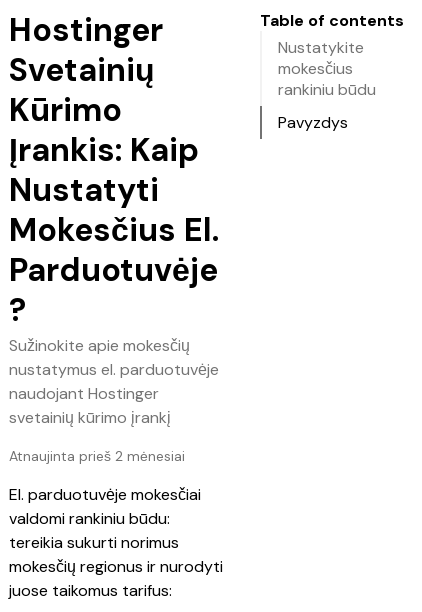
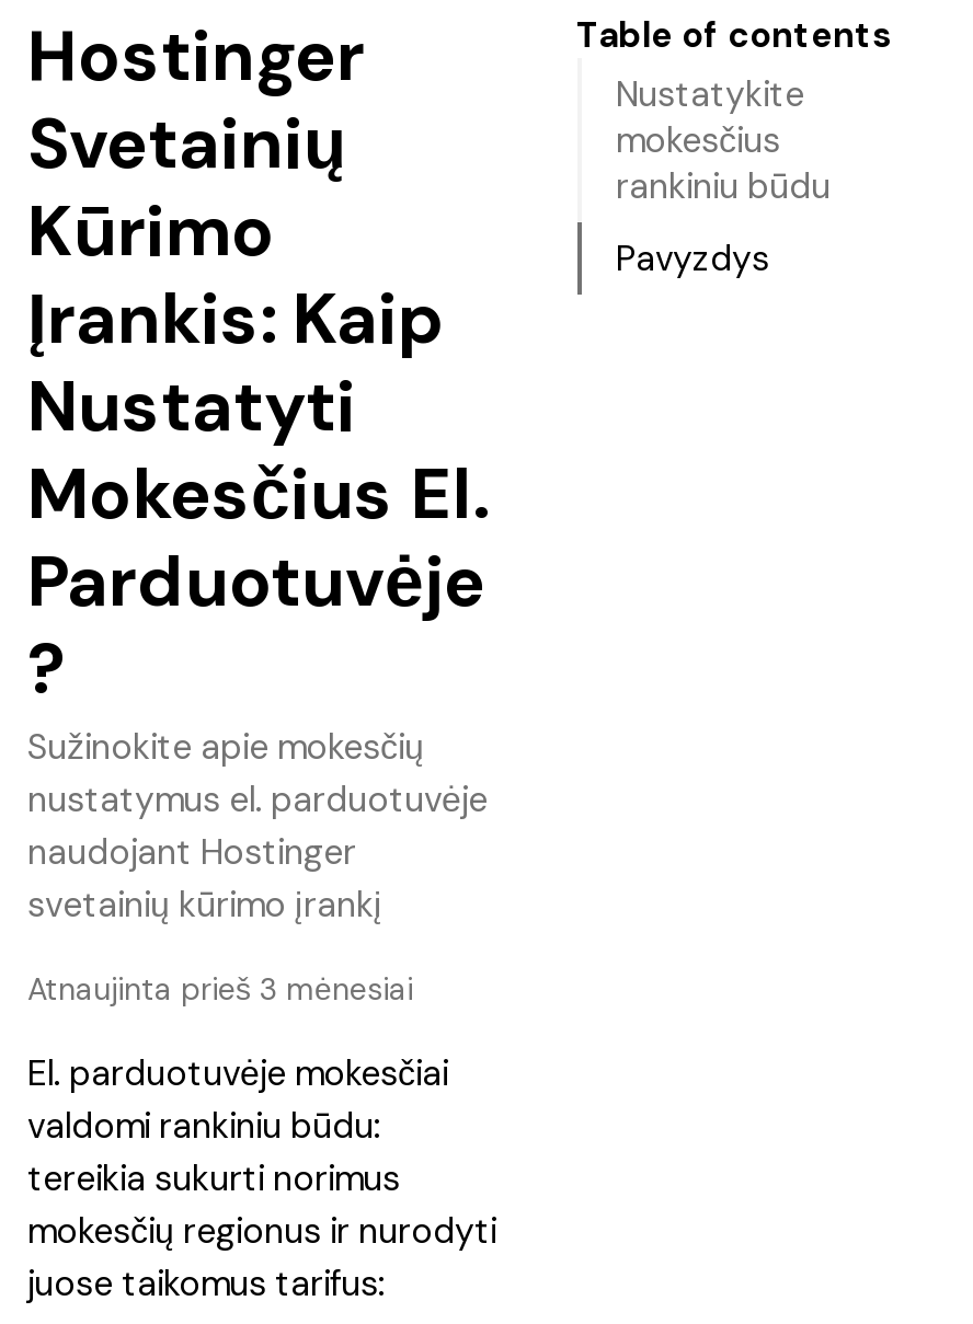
- Atnaujinta prieš 2 mėnesiai
+ Atnaujinta prieš 3 mėnesiai
